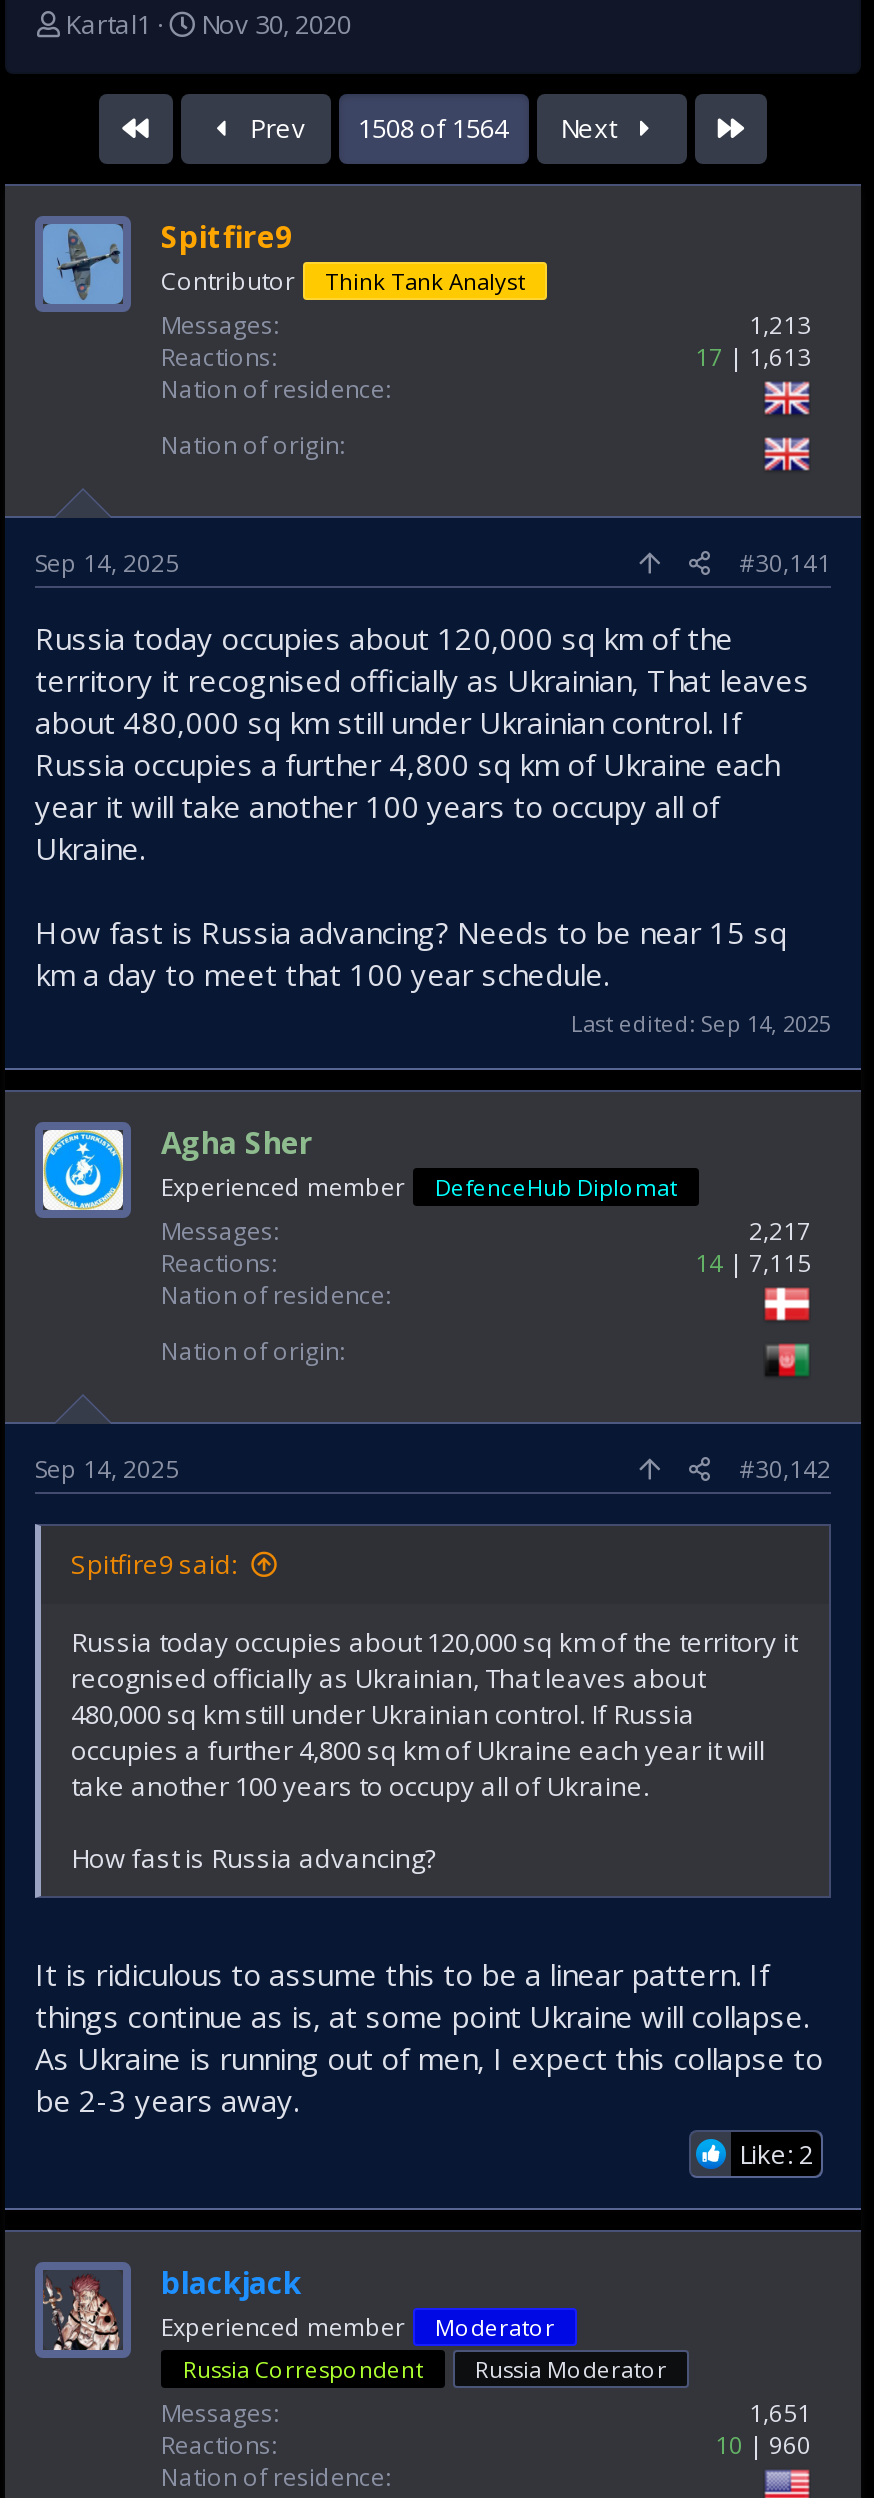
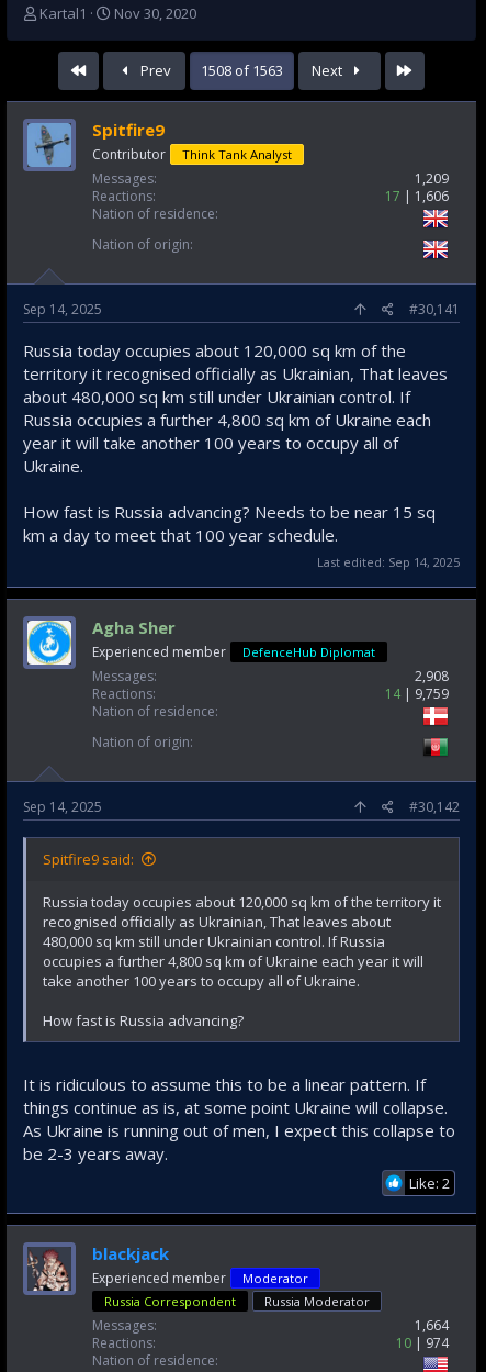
- 1508 of 1564
+ 1508 of 1563

- 1,213
+ 1,209

- 17 1,613
+ 17 1,606

- 2,217
+ 2,908

- 14 7,115
+ 14 9,759

- 1,651
+ 1,664

- 10 960
+ 10 974
